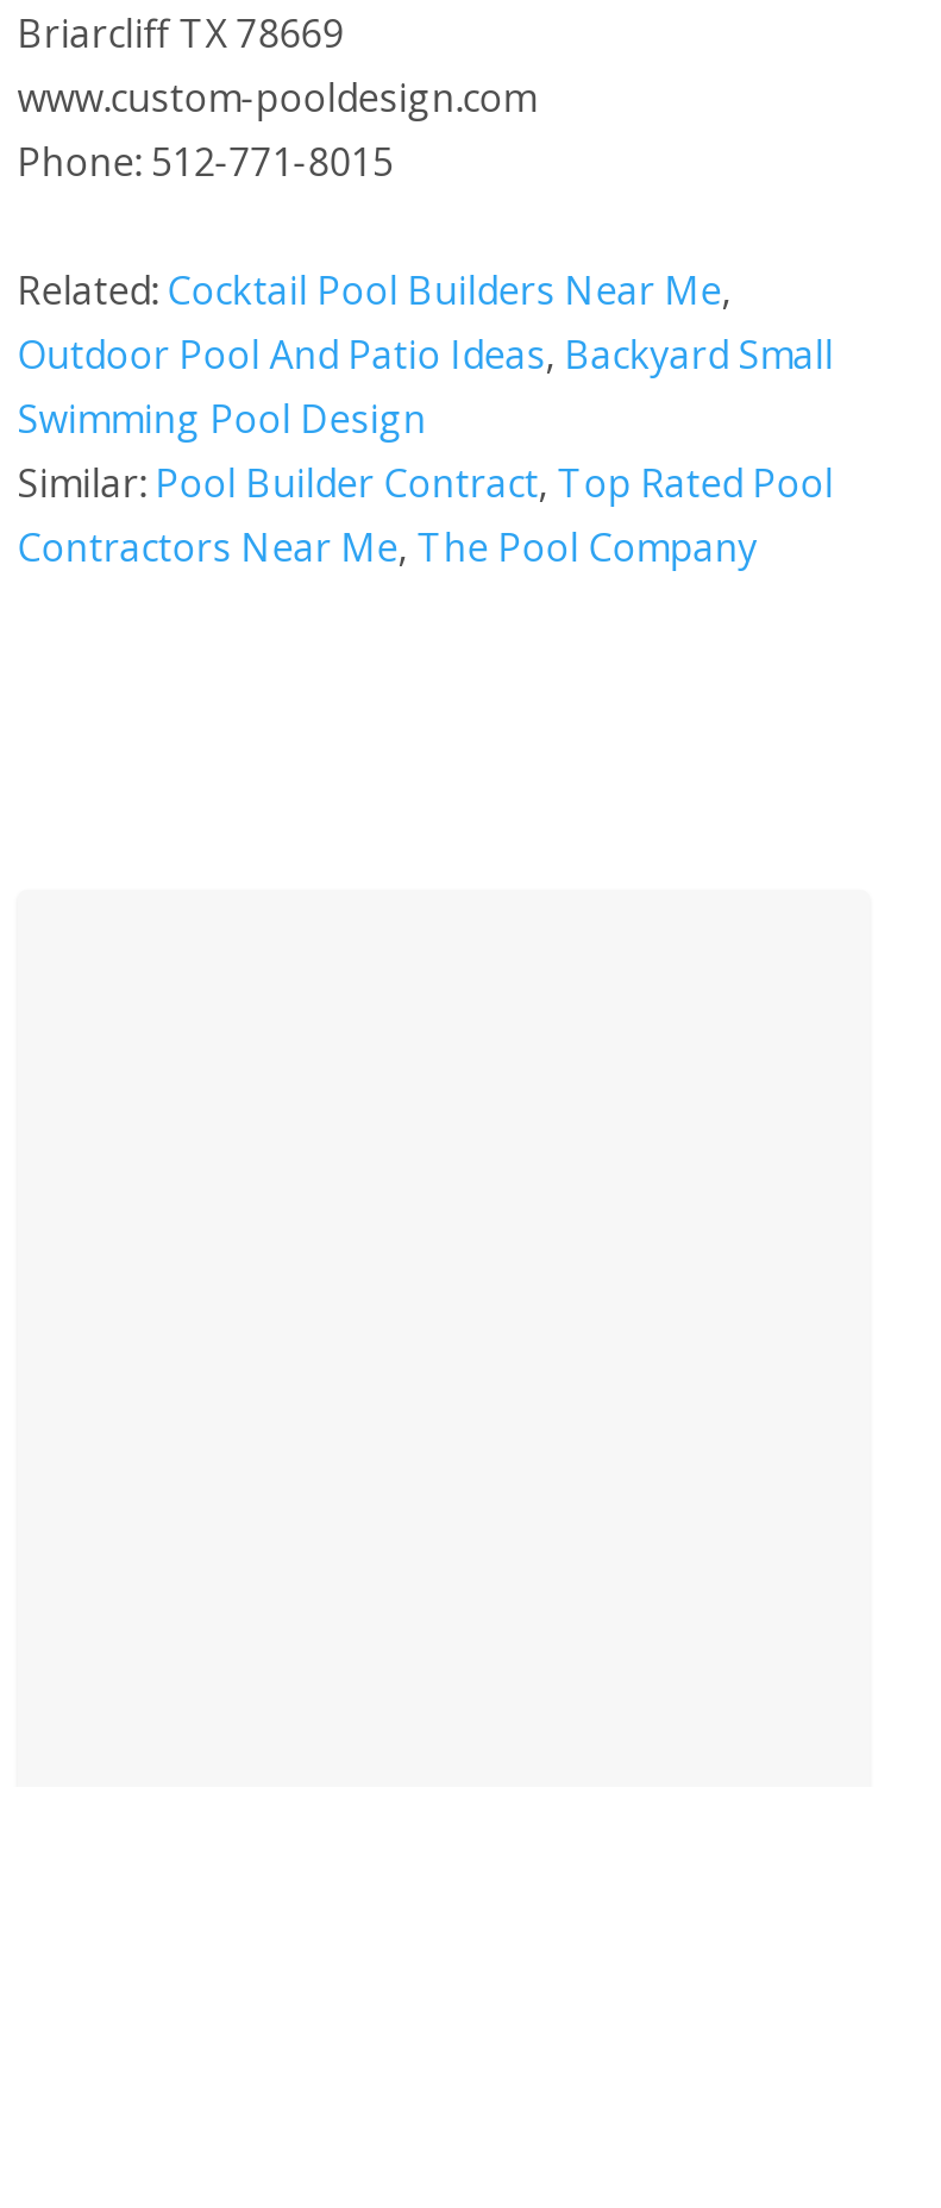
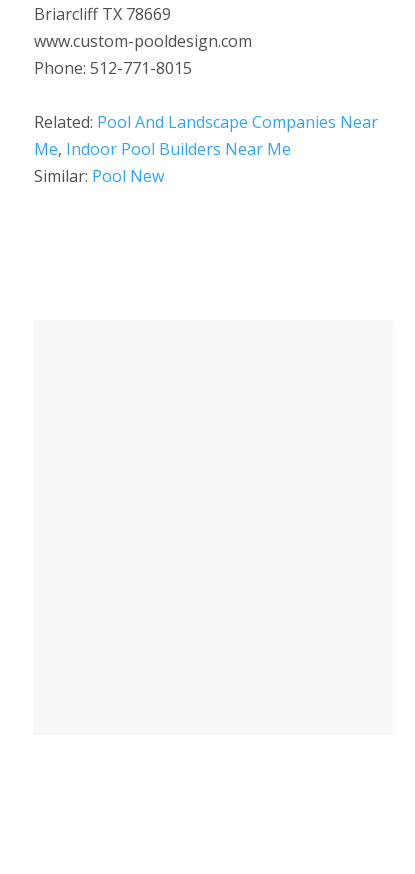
- Related: Cocktail Pool Builders Near Me,
- Outdoor Pool And Patio Ideas, Backyard Small
- Swimming Pool Design
- Similar: Pool Builder Contract, Top Rated Pool
- Contractors Near Me, The Pool Company
+ Related: Pool And Landscape Companies Near
+ Me, Indoor Pool Builders Near Me
+ Similar: Pool New
